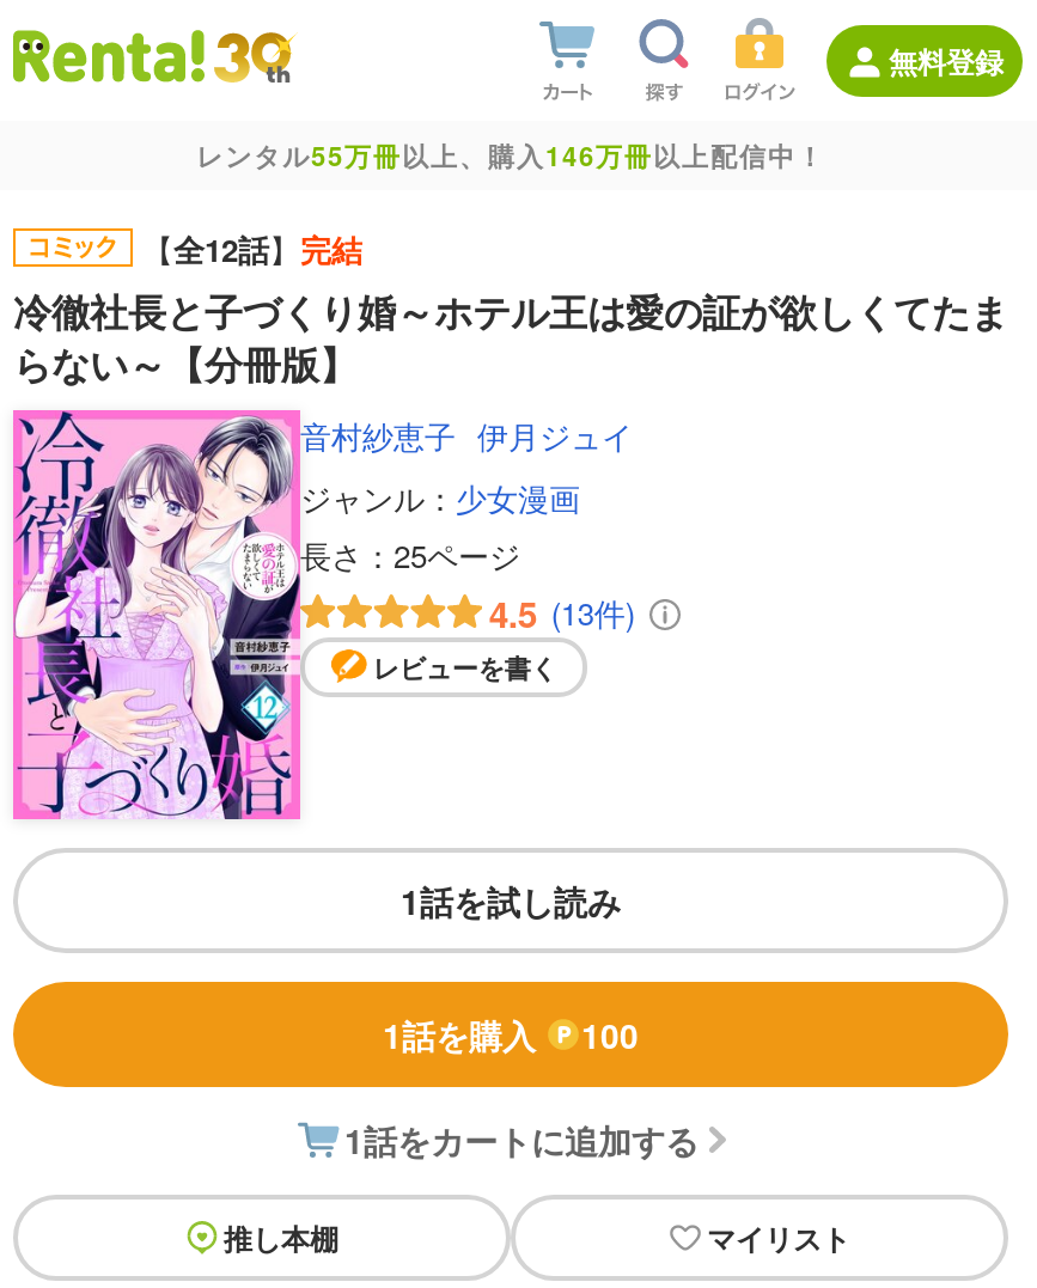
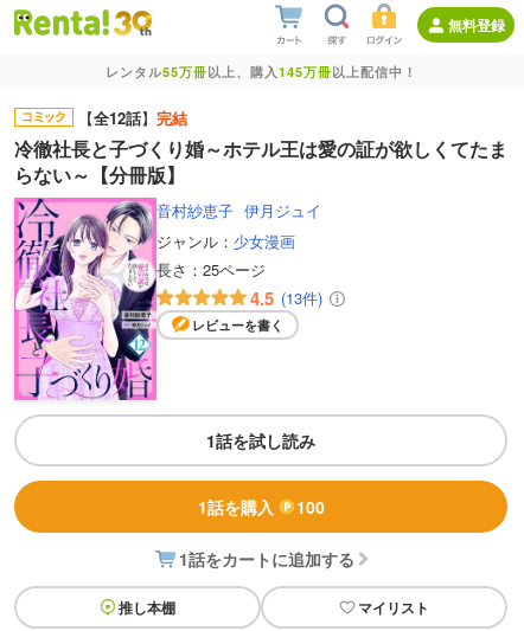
- レンタル55万冊以上、購入146万冊以上配信中！
+ レンタル55万冊以上、購入145万冊以上配信中！
